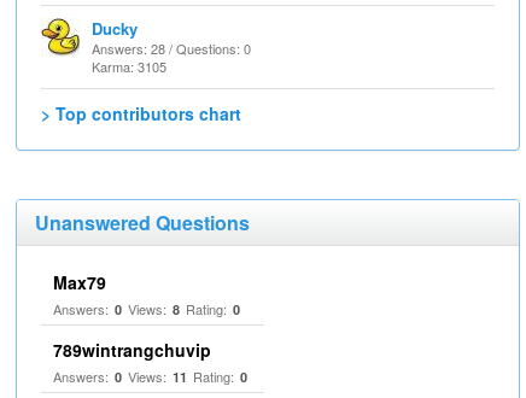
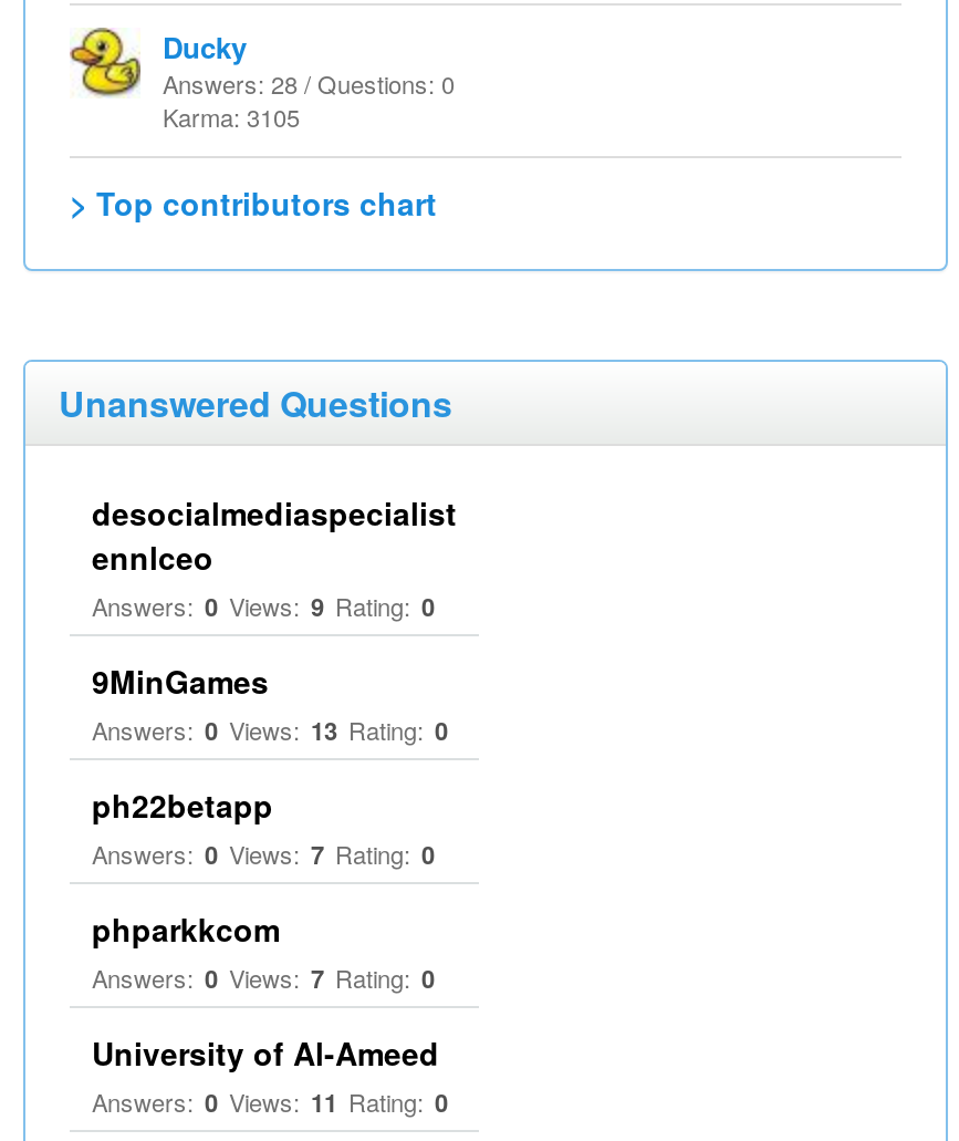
- Max79
- Answers: 0 Views: 8 Rating: 0
- 789wintrangchuvip
+ desocialmediaspecialist
+ ennlceo
+ Answers: 0 Views: 9 Rating: 0
+ 9MinGames
+ Answers: 0 Views: 13 Rating: 0
+ ph22betapp
+ Answers: 0 Views: 7 Rating: 0
+ phparkkcom
+ Answers: 0 Views: 7 Rating: 0
+ University of Al-Ameed
